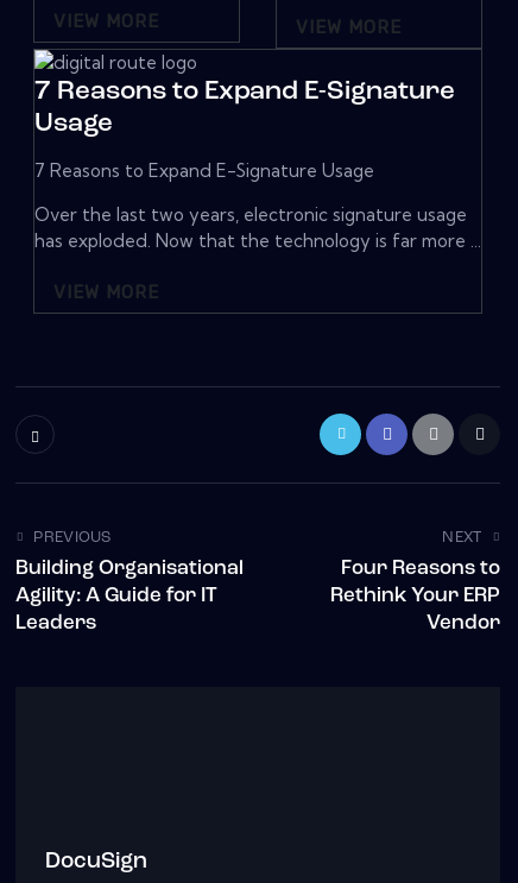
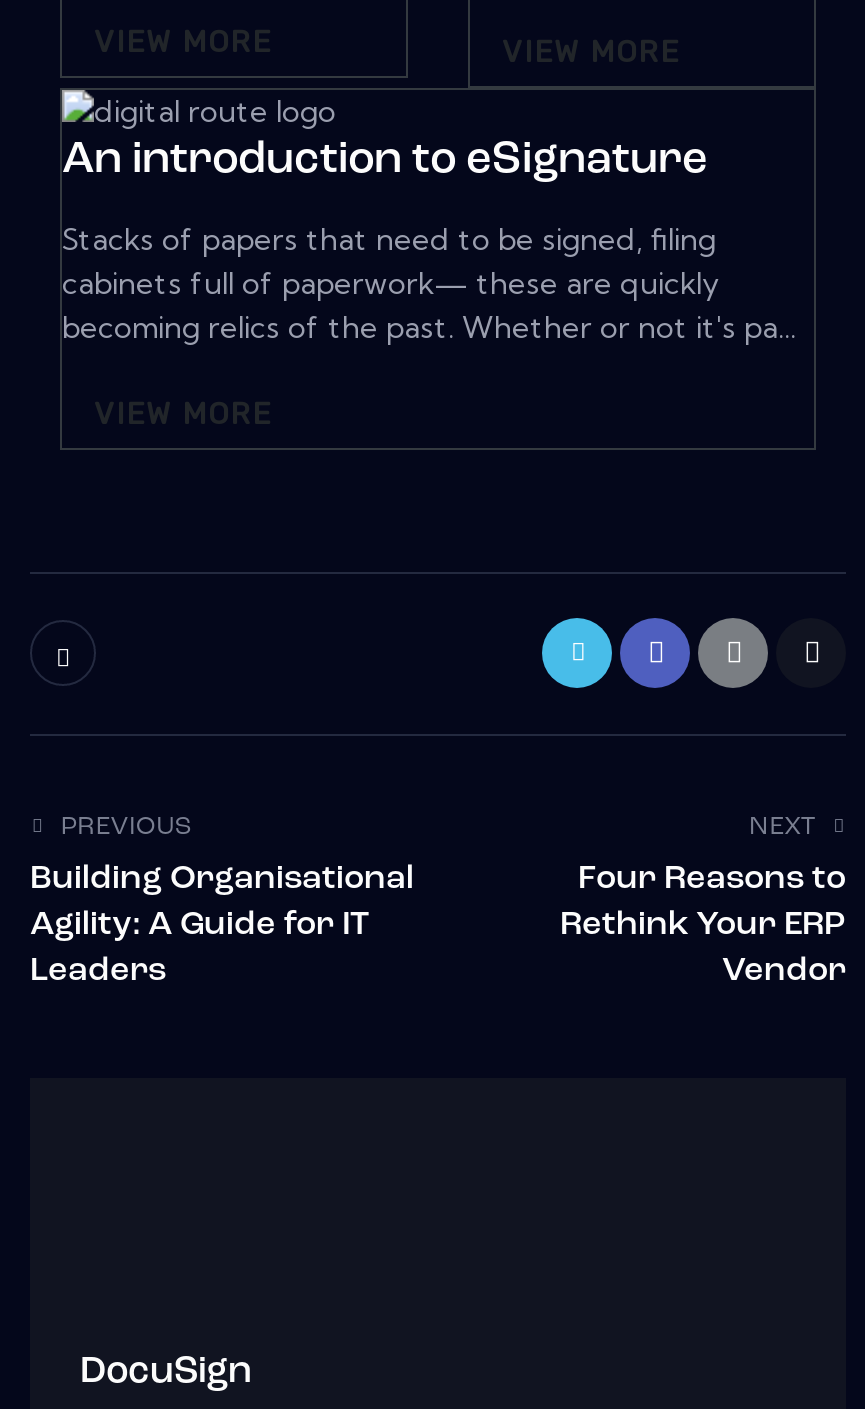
- 7 Reasons to Expand E-Signature
- Usage
- 7 Reasons to Expand E-Signature Usage
- Over the last two years, electronic signature usage
- has exploded. Now that the technology is far more ...
+ An introduction to eSignature
+ Stacks of papers that need to be signed, filing
+ cabinets full of paperwork— these are quickly
+ becoming relics of the past. Whether or not it's pa...
